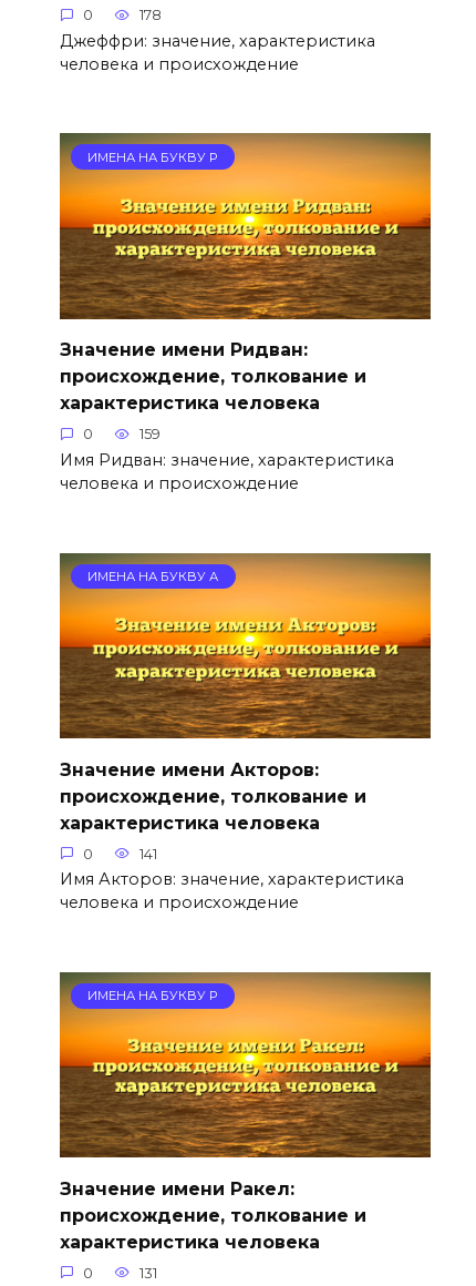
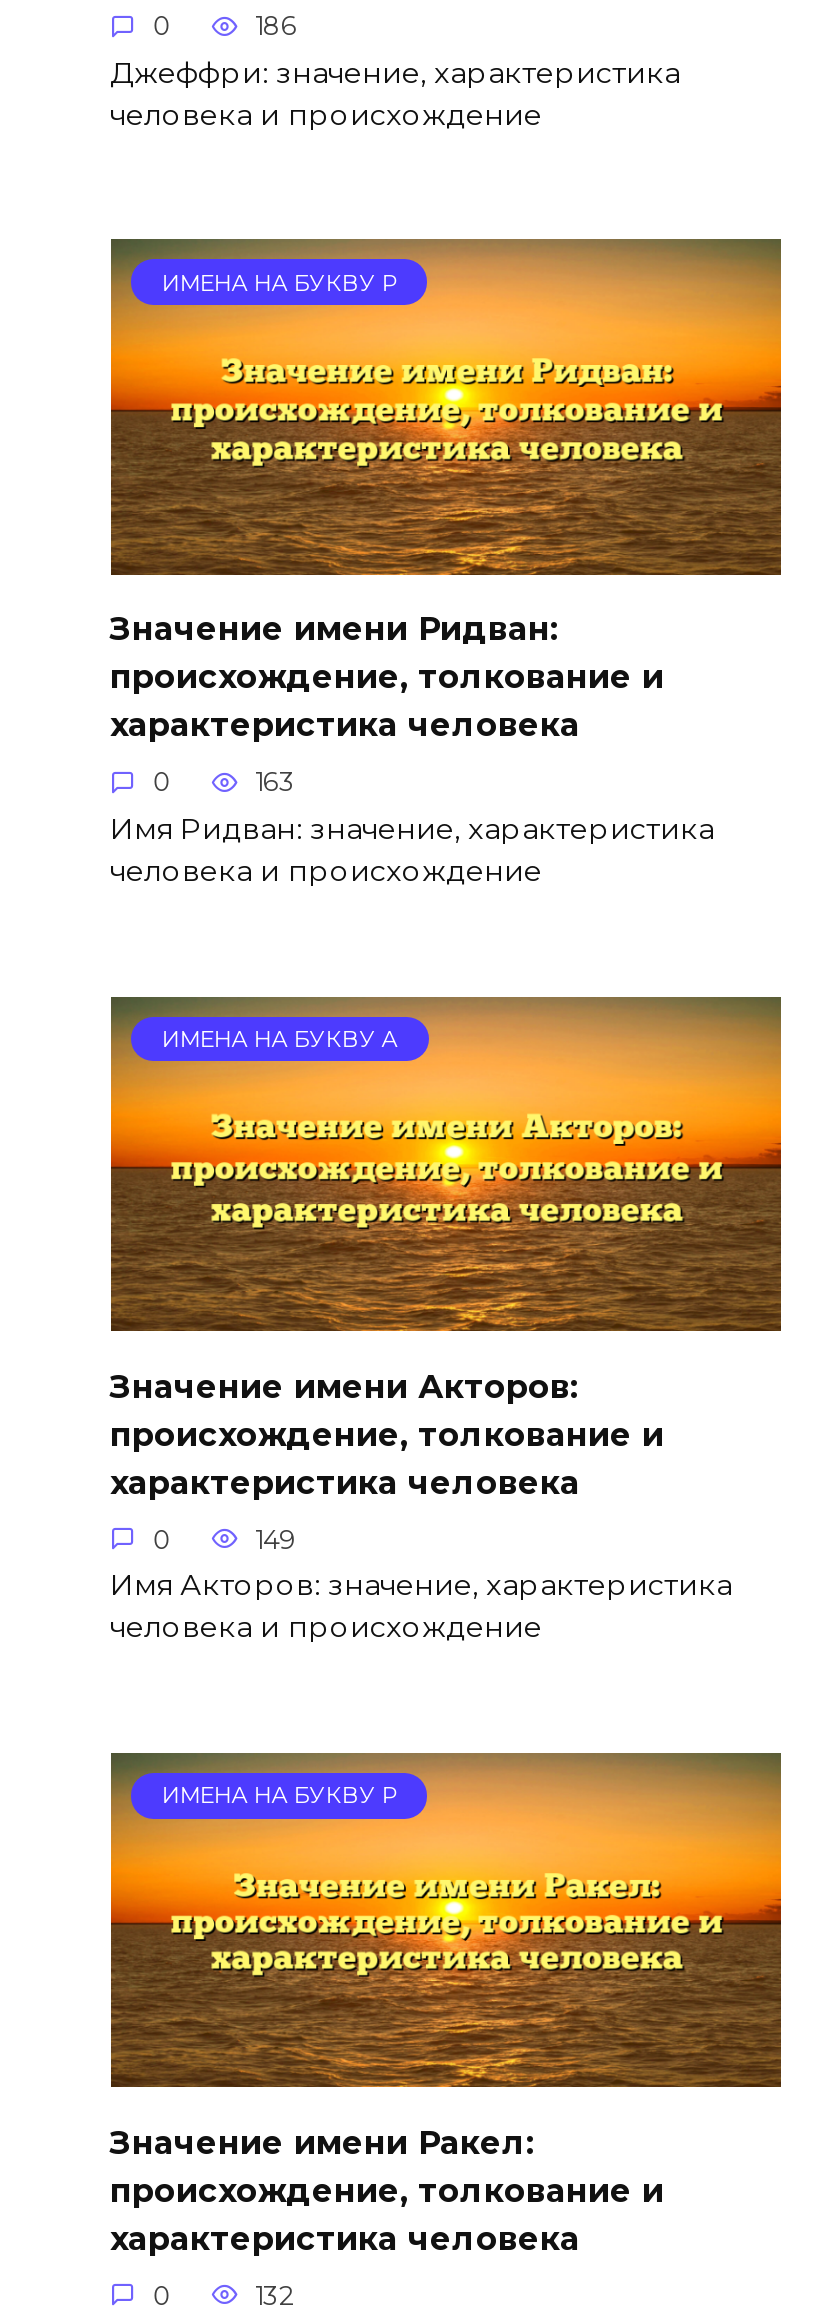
- 178
+ 186

- 159
+ 163

- 141
+ 149

- 131
+ 132
